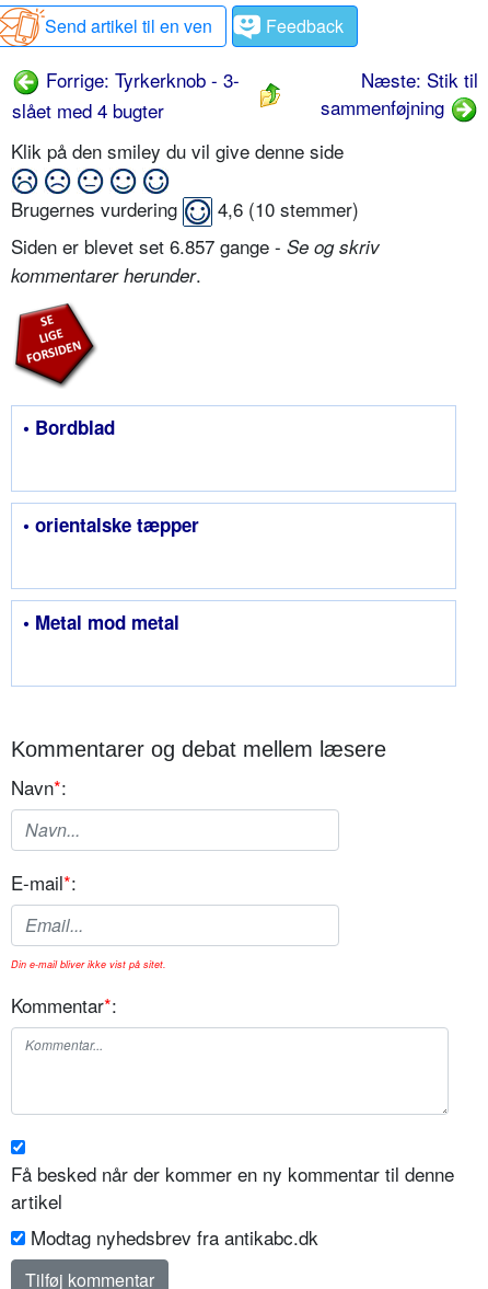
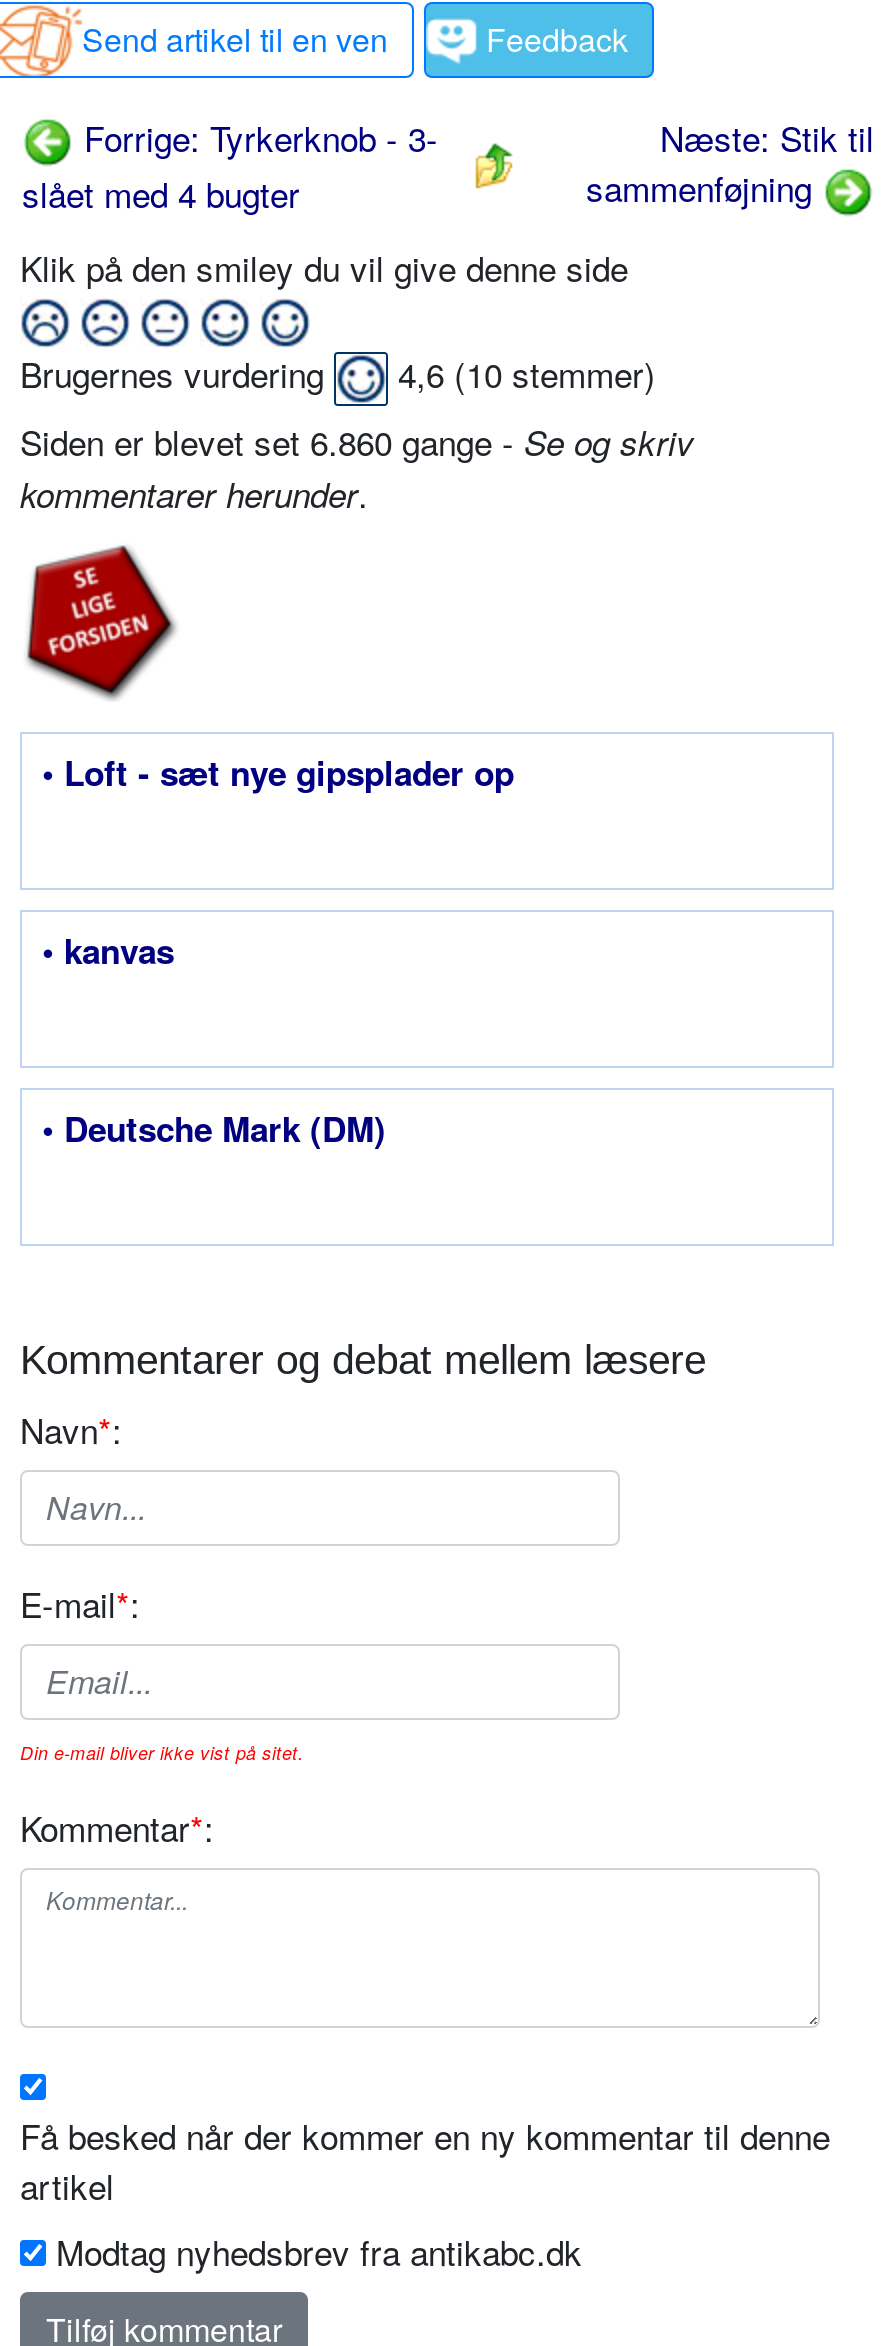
- Siden er blevet set 6.857 gange - Se og skriv
+ Siden er blevet set 6.860 gange - Se og skriv

- • Bordblad
+ • Loft - sæt nye gipsplader op

- • orientalske tæpper
+ • kanvas

- • Metal mod metal
+ • Deutsche Mark (DM)
